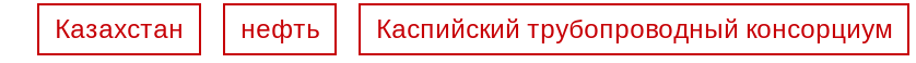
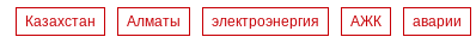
- нефть
- Каспийский трубопроводный консорциум
+ Алматы
+ электроэнергия
+ АЖК
+ аварии
